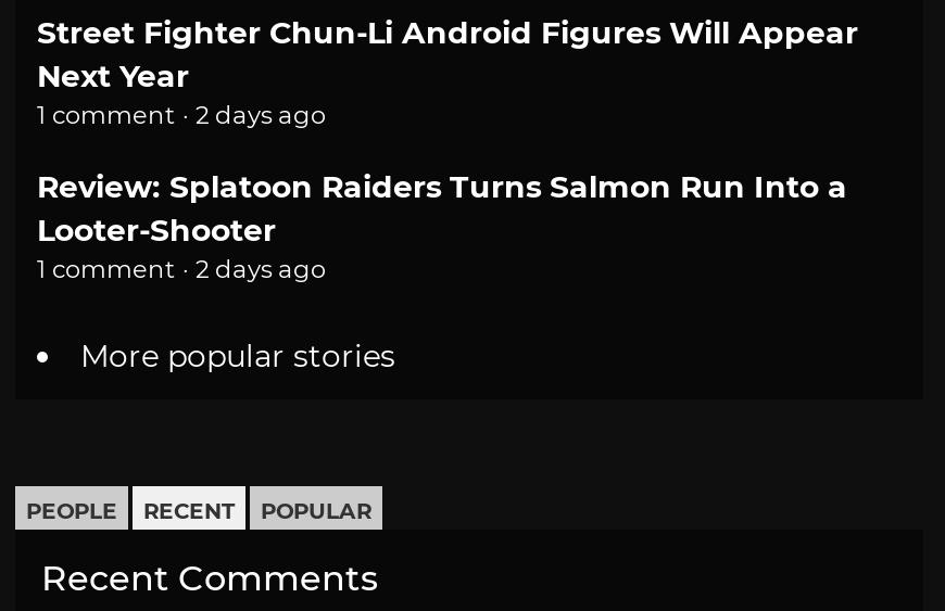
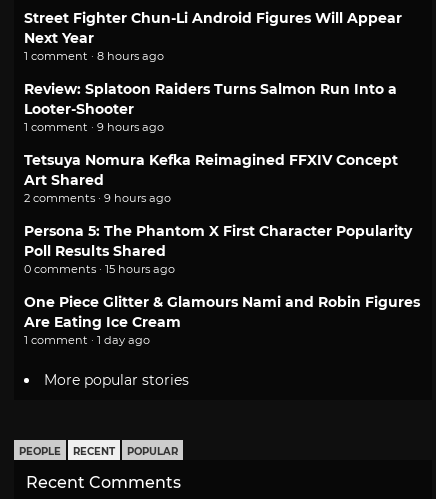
- 1 comment · 2 days ago
+ 1 comment · 8 hours ago

- 1 comment · 2 days ago
+ 1 comment · 9 hours ago
+ Tetsuya Nomura Kefka Reimagined FFXIV Concept
+ Art Shared
+ 2 comments · 9 hours ago
+ Persona 5: The Phantom X First Character Popularity
+ Poll Results Shared
+ 0 comments · 15 hours ago
+ One Piece Glitter & Glamours Nami and Robin Figures
+ Are Eating Ice Cream
+ 1 comment · 1 day ago
